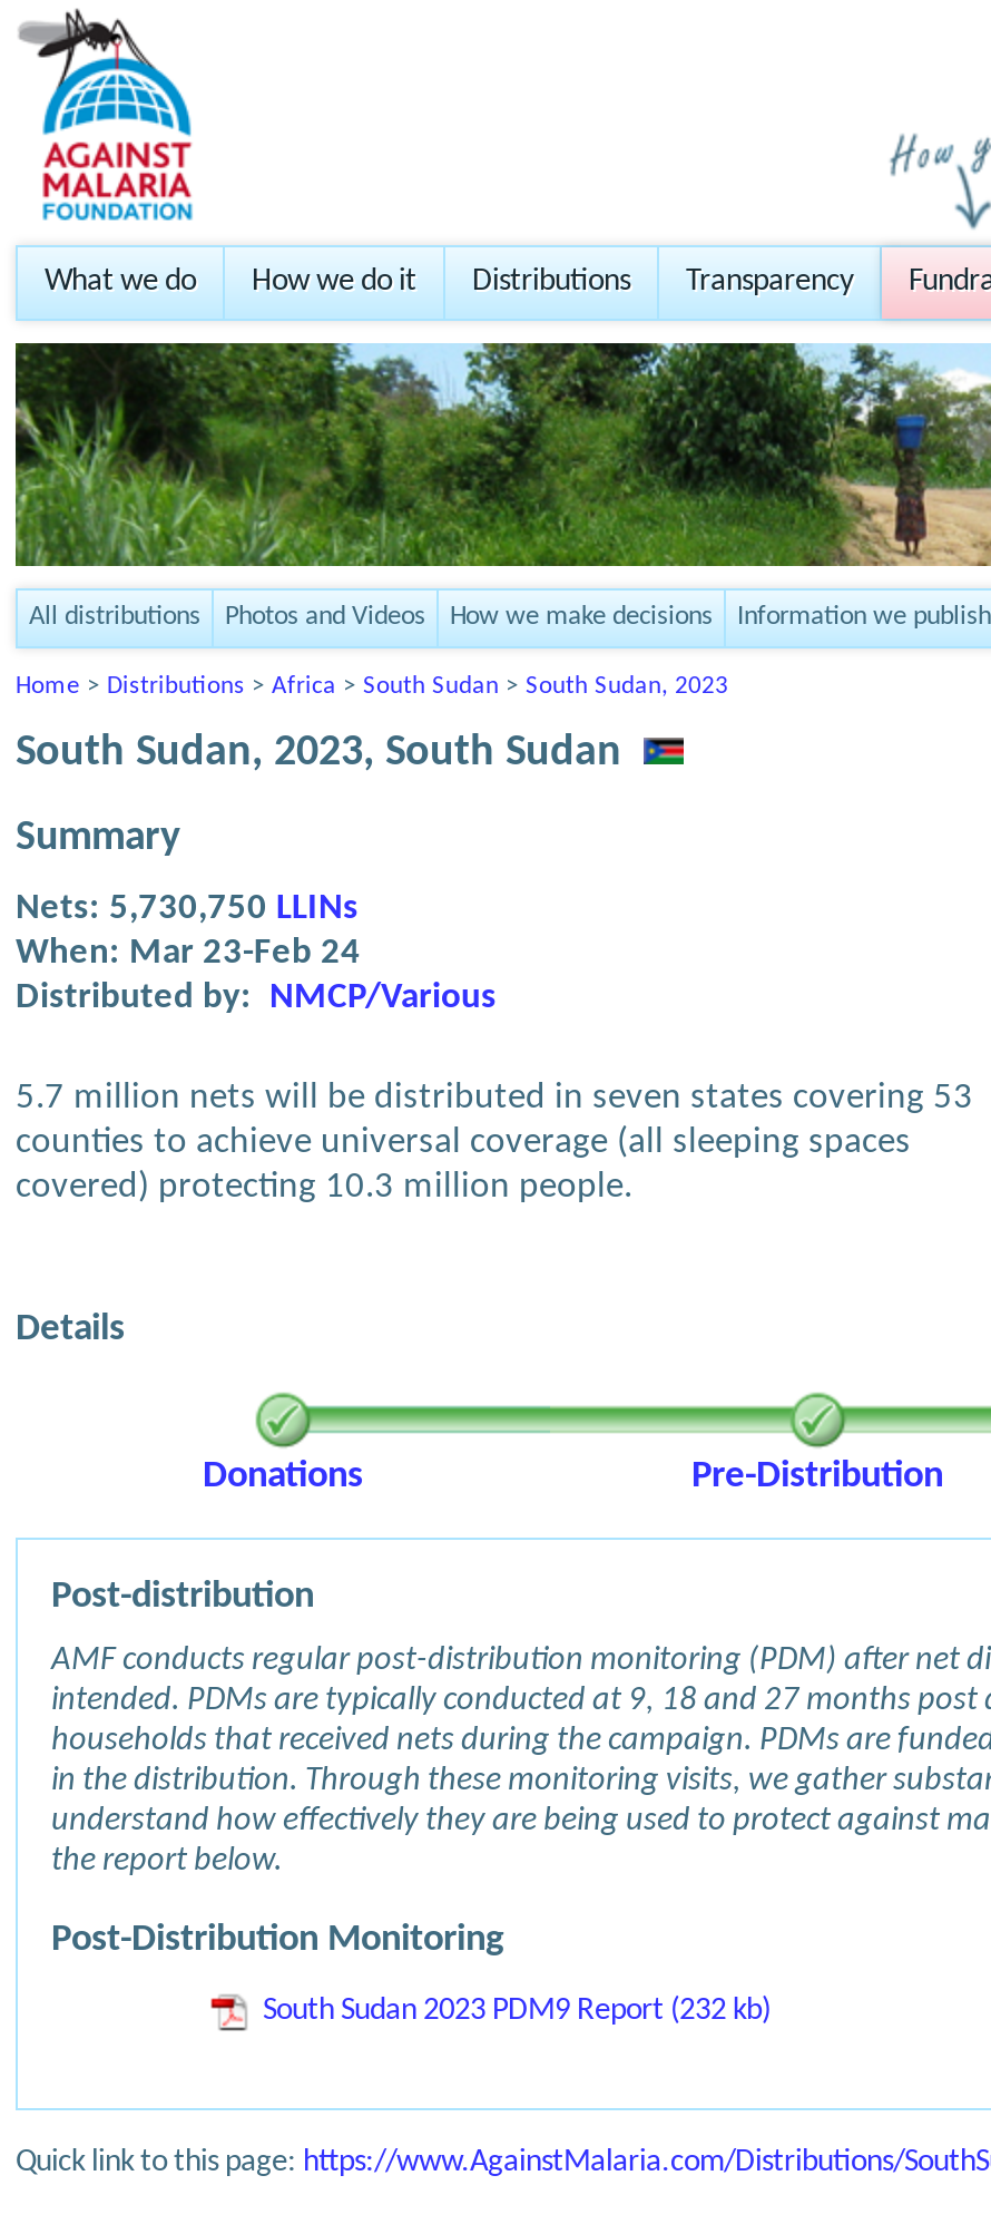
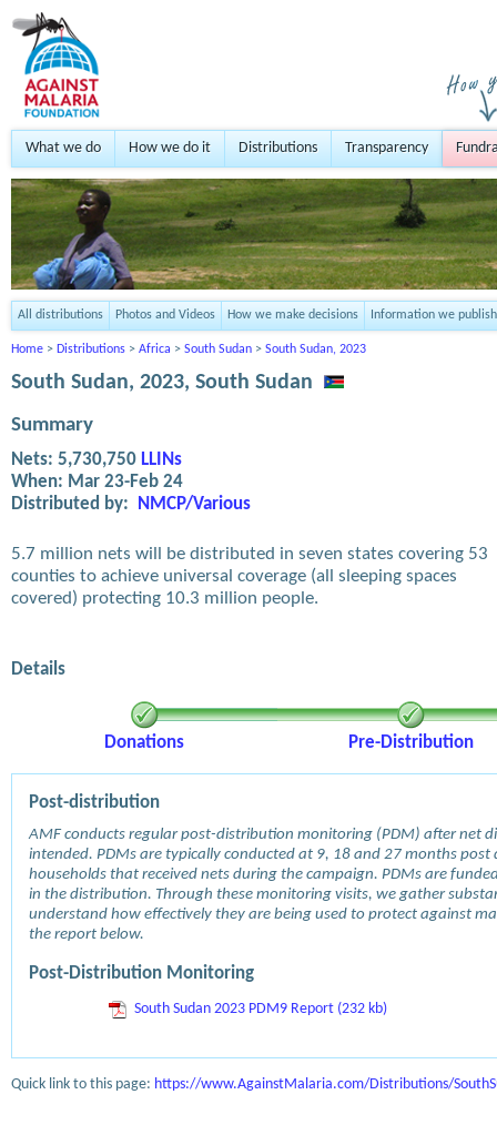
- [image]
+ [image]
